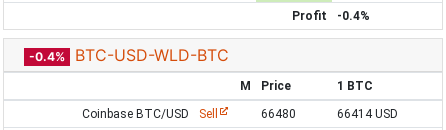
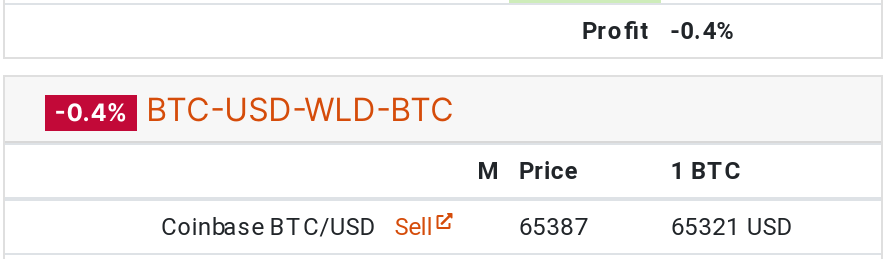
- 66480
+ 65387

- 66414 USD
+ 65321 USD
